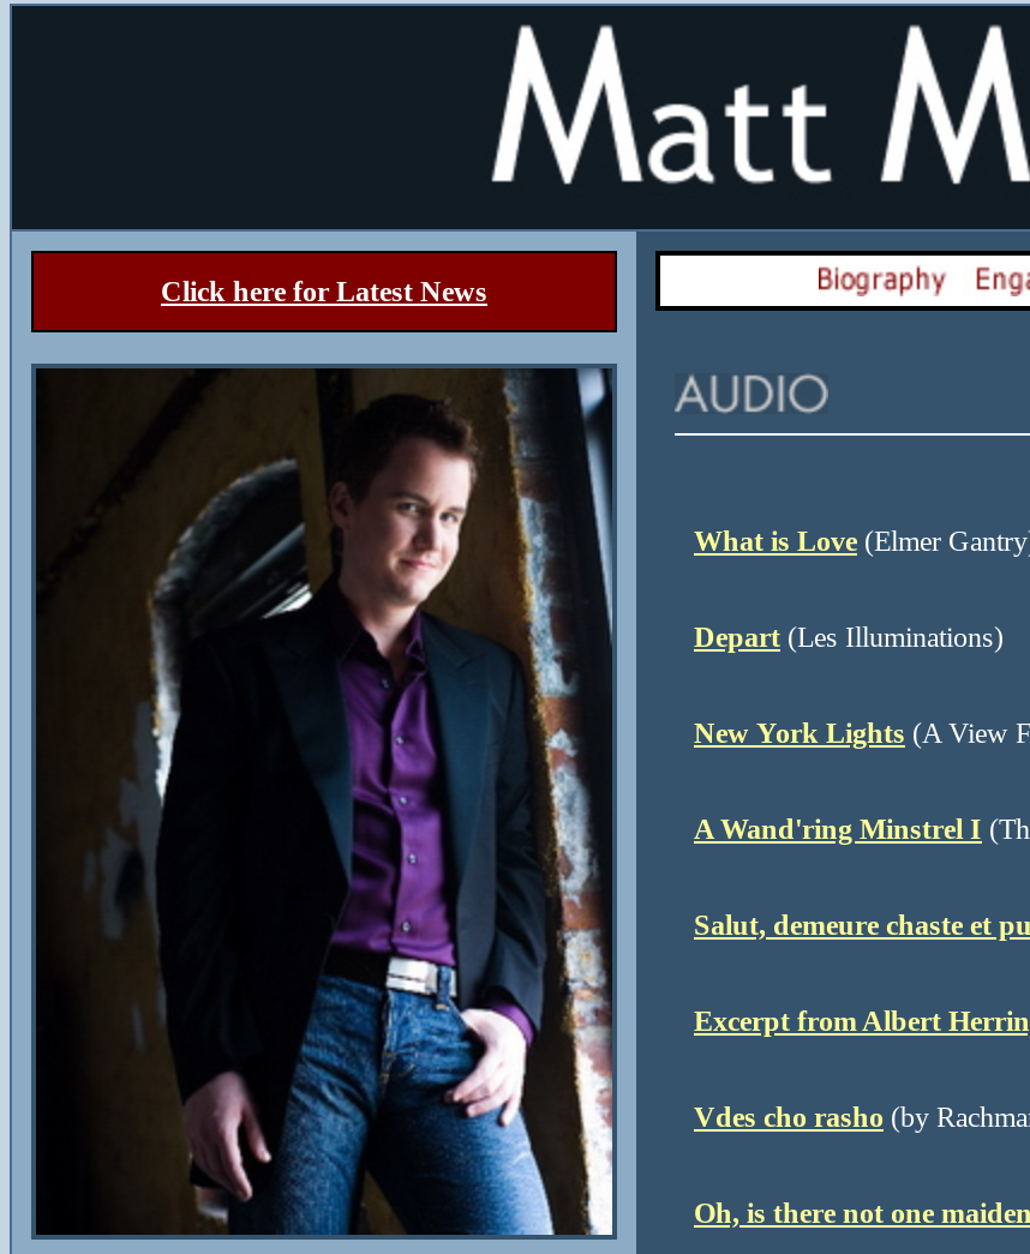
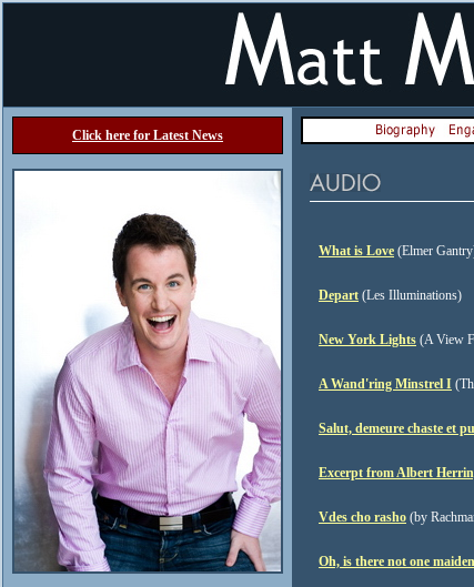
- [image]
+ [image]
